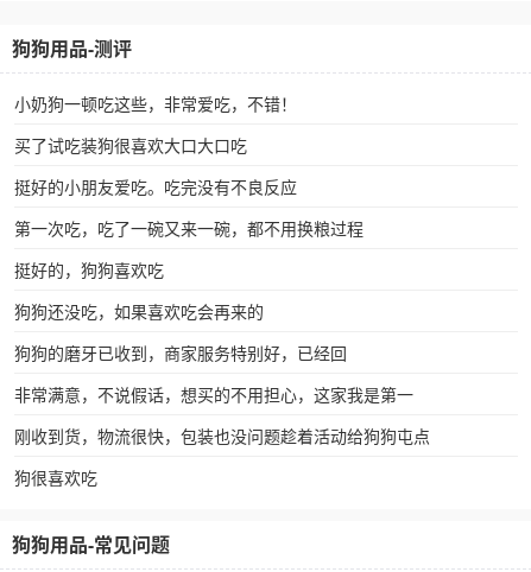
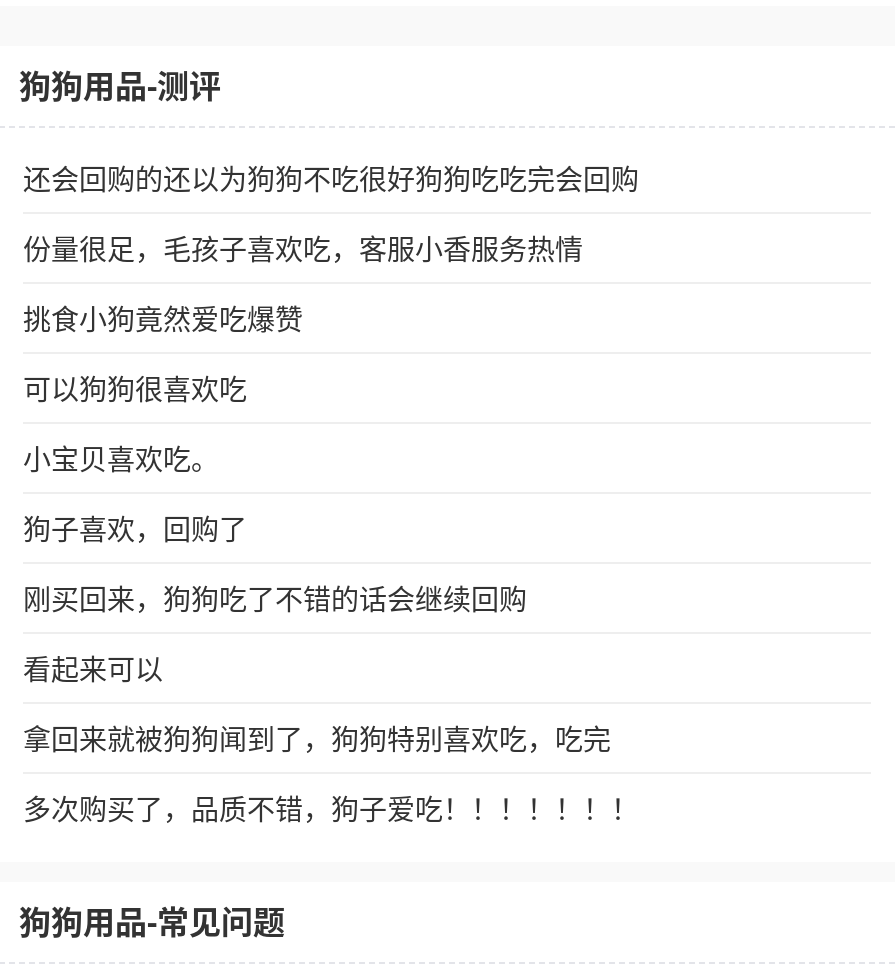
- 小奶狗一顿吃这些，非常爱吃，不错！
+ 还会回购的还以为狗狗不吃很好狗狗吃吃完会回购

- 买了试吃装狗很喜欢大口大口吃
+ 份量很足，毛孩子喜欢吃，客服小香服务热情

- 挺好的小朋友爱吃。吃完没有不良反应
+ 挑食小狗竟然爱吃爆赞

- 第一次吃，吃了一碗又来一碗，都不用换粮过程
+ 可以狗狗很喜欢吃

- 挺好的，狗狗喜欢吃
+ 小宝贝喜欢吃。

- 狗狗还没吃，如果喜欢吃会再来的
+ 狗子喜欢，回购了

- 狗狗的磨牙已收到，商家服务特别好，已经回
+ 刚买回来，狗狗吃了不错的话会继续回购

- 非常满意，不说假话，想买的不用担心，这家我是第一
+ 看起来可以

- 刚收到货，物流很快，包装也没问题趁着活动给狗狗屯点
+ 拿回来就被狗狗闻到了，狗狗特别喜欢吃，吃完

- 狗很喜欢吃
+ 多次购买了，品质不错，狗子爱吃！！！！！！！
